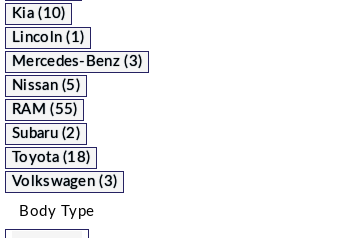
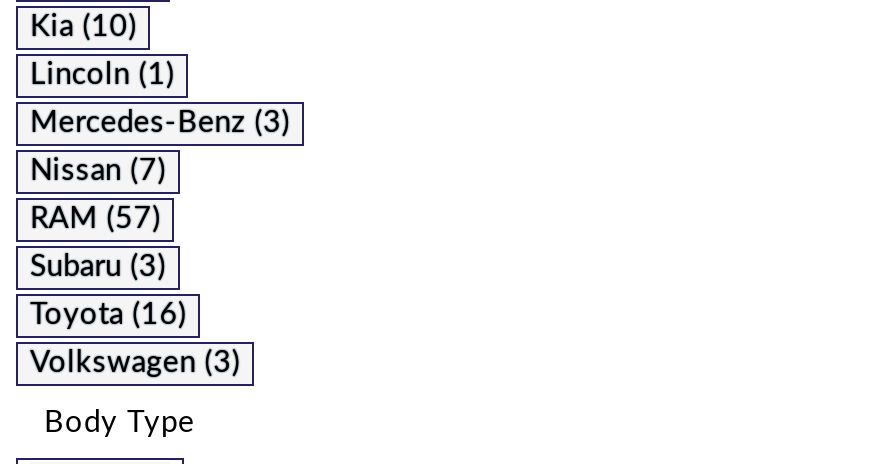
- Nissan (5)
+ Nissan (7)

- RAM (55)
+ RAM (57)

- Subaru (2)
+ Subaru (3)

- Toyota (18)
+ Toyota (16)
